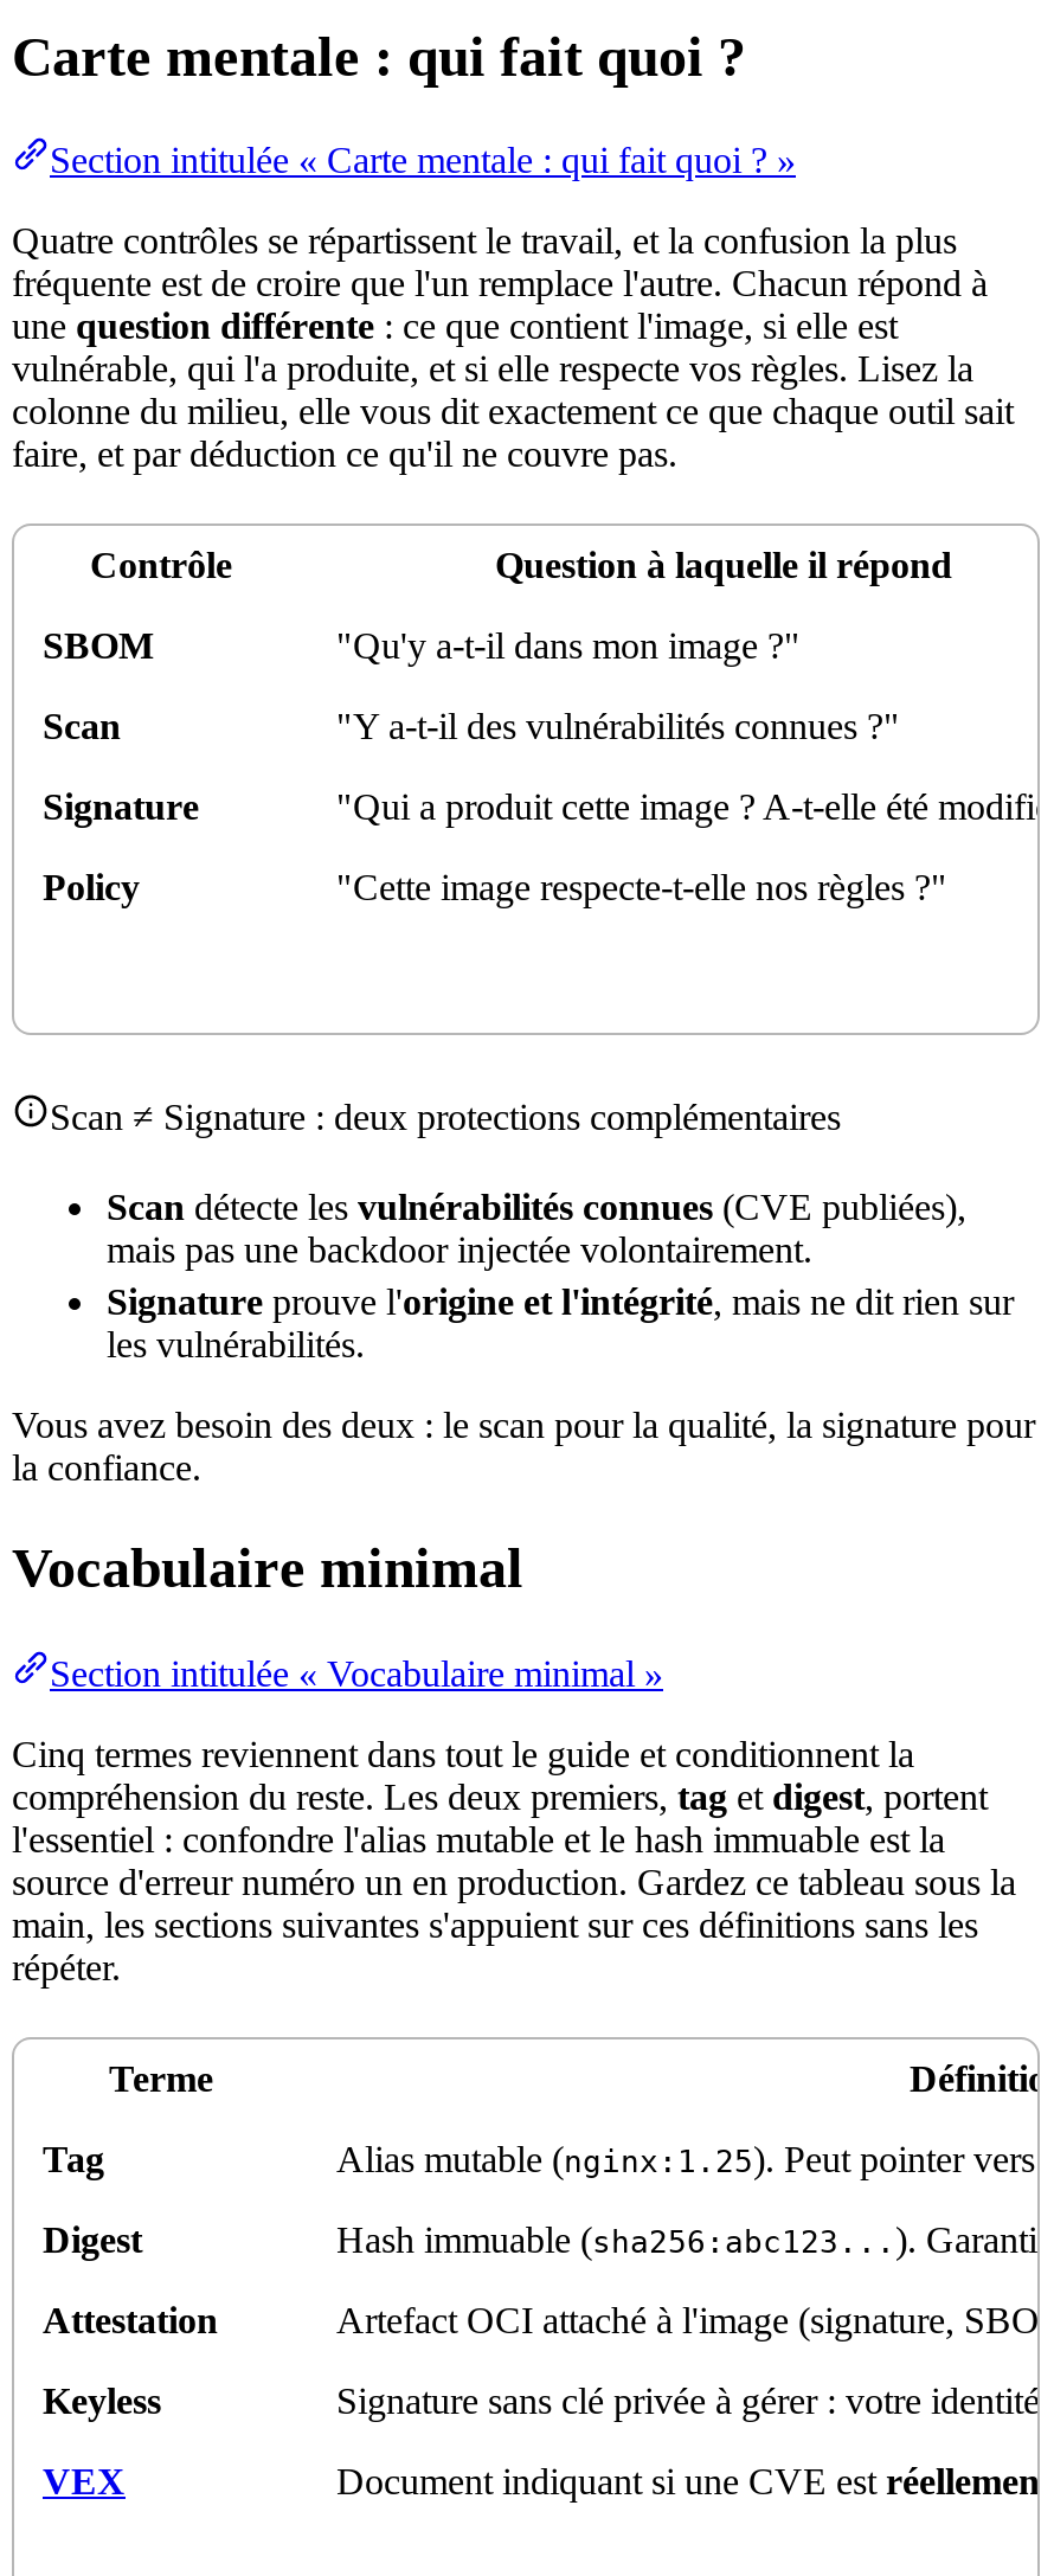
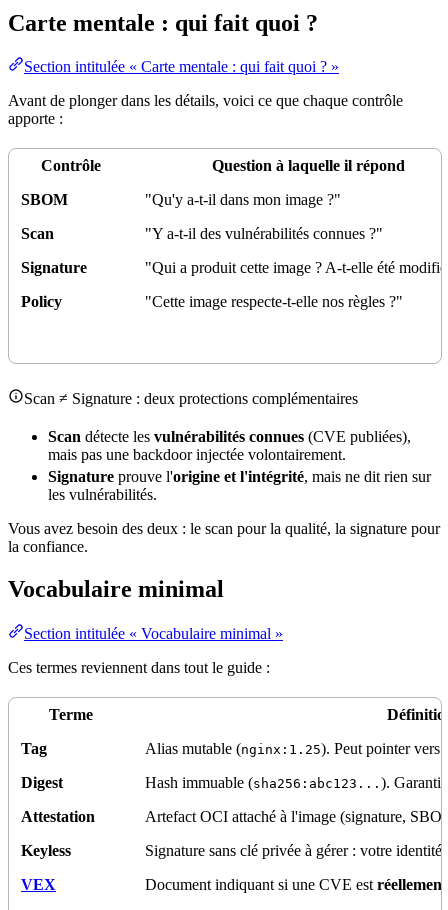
- Quatre contrôles se répartissent le travail, et la confusion la plus
- fréquente est de croire que l'un remplace l'autre. Chacun répond à
- une question différente: ce que contient l'image, si elle est
- vulnérable, qui l'a produite, et si elle respecte vos règles. Lisez la
- colonne du milieu, elle vous dit exactement ce que chaque outil sait
- faire, et par déduction ce qu'il ne couvre pas.
+ Avant de plonger dans les détails, voici ce que chaque contrôle
+ apporte :

- Cinq termes reviennent dans tout le guide et conditionnent la
- compréhension du reste. Les deux premiers, tag et digest, portent
- l'essentiel : confondre l'alias mutable et le hash immuable est la
- source d'erreur numéro un en production. Gardez ce tableau sous la
- main, les sections suivantes s'appuient sur ces définitions sans les
- répéter.
+ Ces termes reviennent dans tout le guide :
